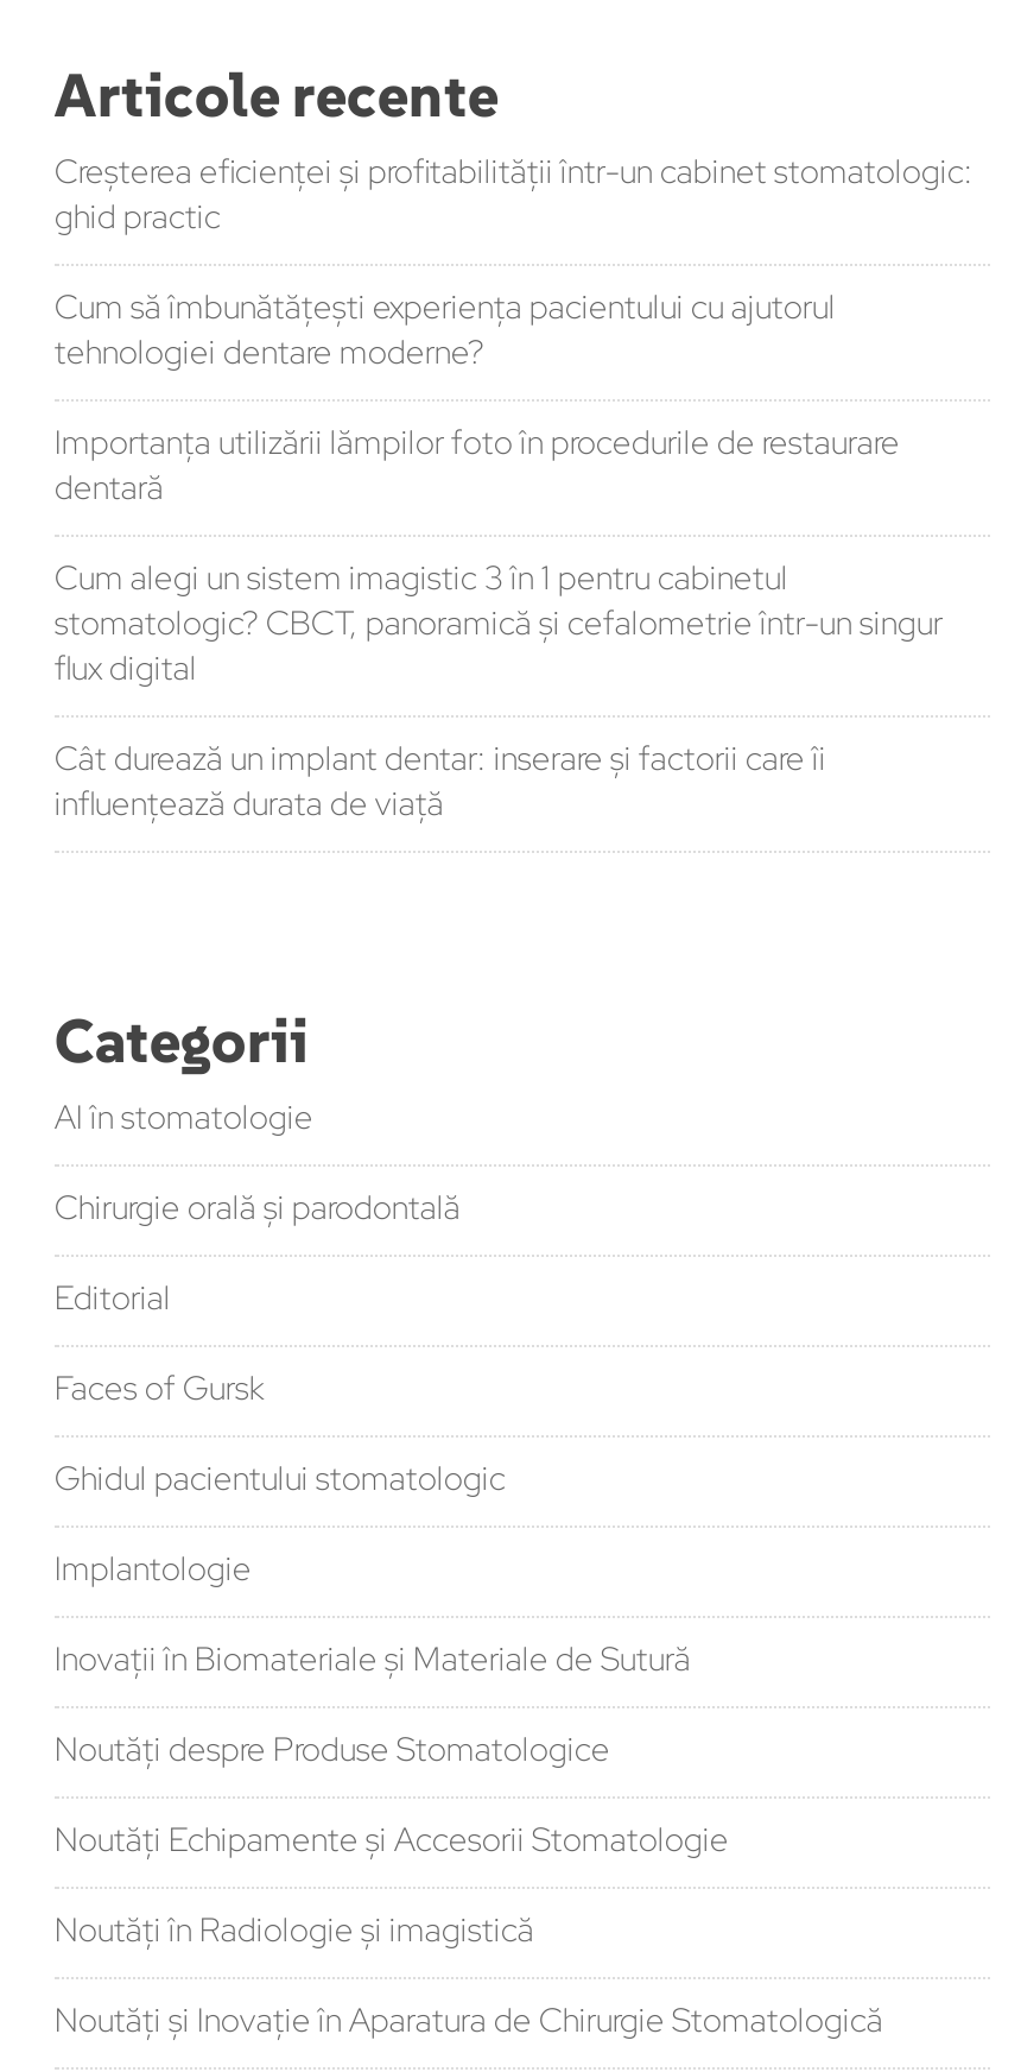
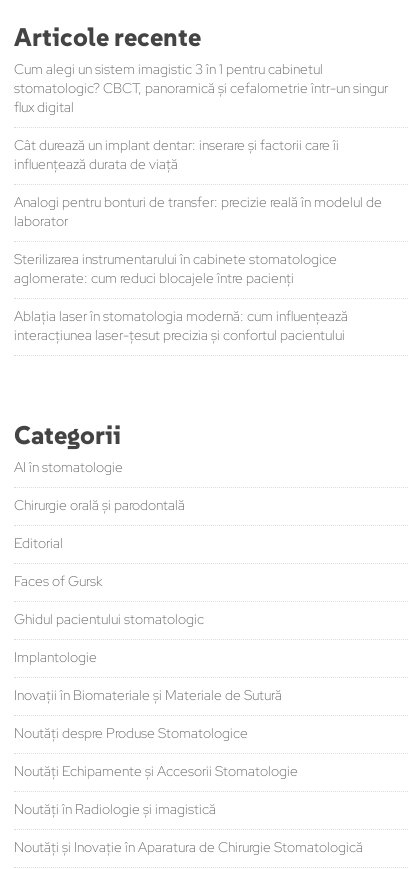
- Creșterea eficienței și profitabilității într-un cabinet stomatologic:
- ghid practic
- Cum să îmbunătățești experiența pacientului cu ajutorul
- tehnologiei dentare moderne?
- Importanța utilizării lămpilor foto în procedurile de restaurare
- dentară

moved up: Cum alegi un sistem imagistic 3 în 1 pentru cabinetul | stomatologic? CBCT, panoramică și cefalometrie într-un singur | flux digital | Cât durează un implant dentar: inserare și factorii care îi | influențează durata de viață

+ Analogi pentru bonturi de transfer: precizie reală în modelul de
+ laborator
+ Sterilizarea instrumentarului în cabinete stomatologice
+ aglomerate: cum reduci blocajele între pacienți
+ Ablația laser în stomatologia modernă: cum influențează
+ interacțiunea laser-țesut precizia și confortul pacientului
